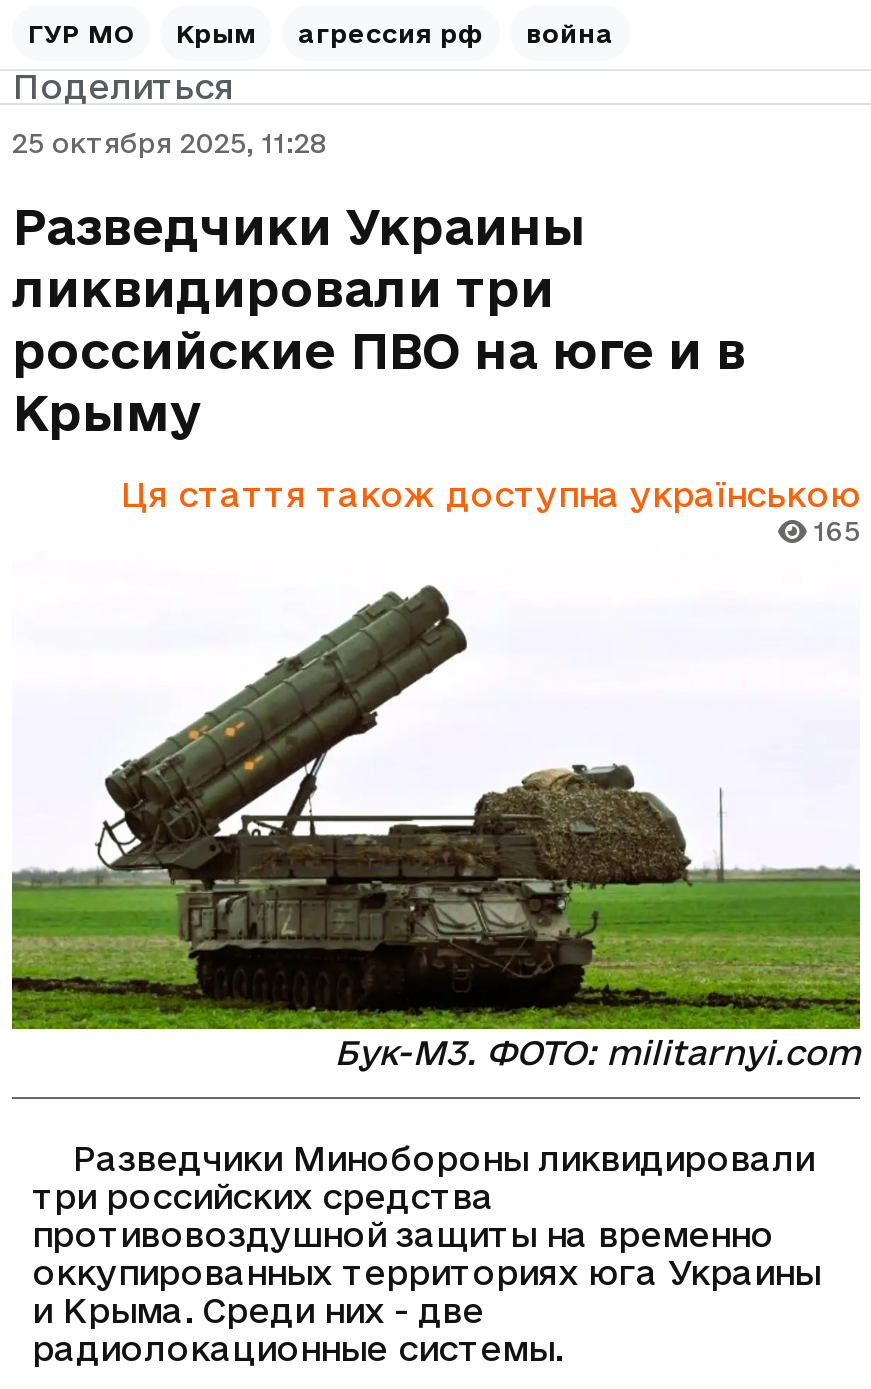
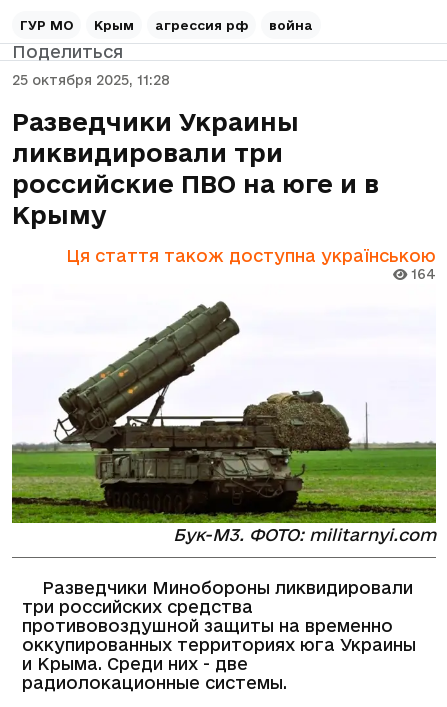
- 165
+ 164
